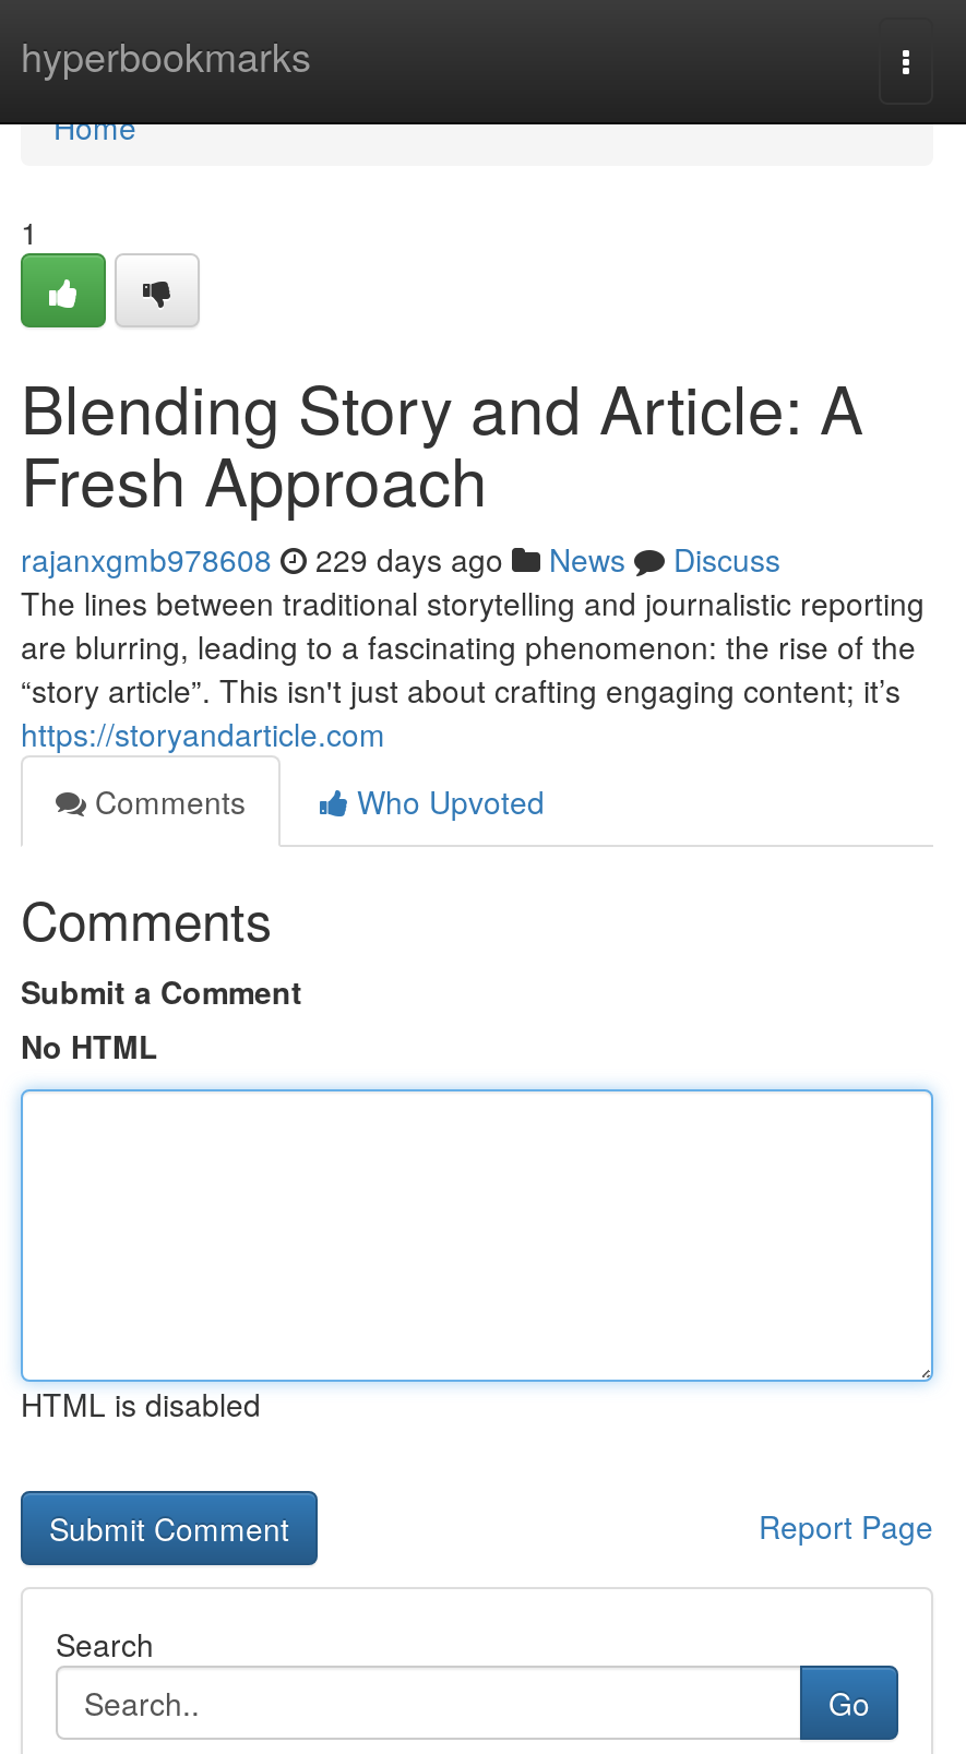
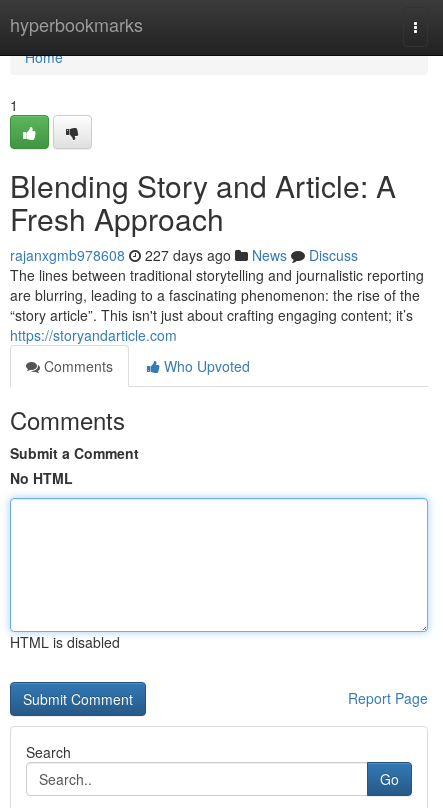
- rajanxgmb978608 229 days ago News Discuss
+ rajanxgmb978608 227 days ago News Discuss
